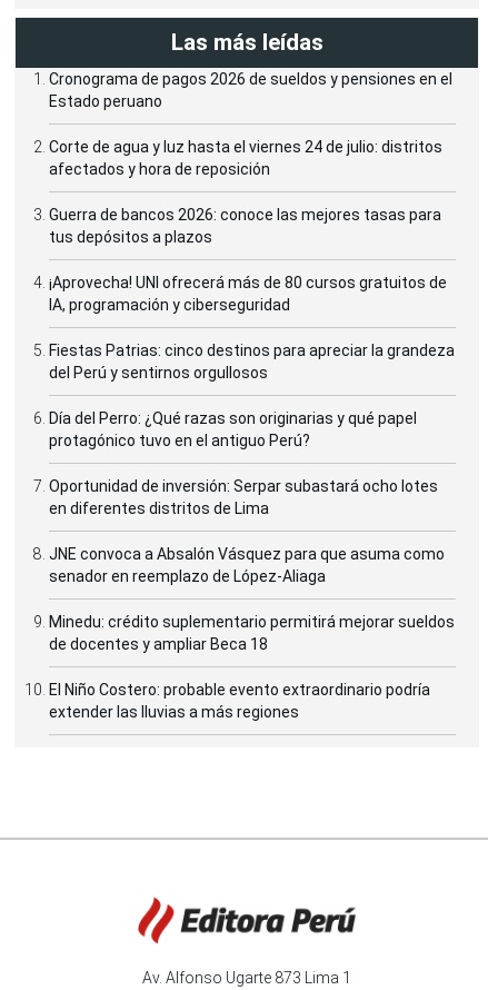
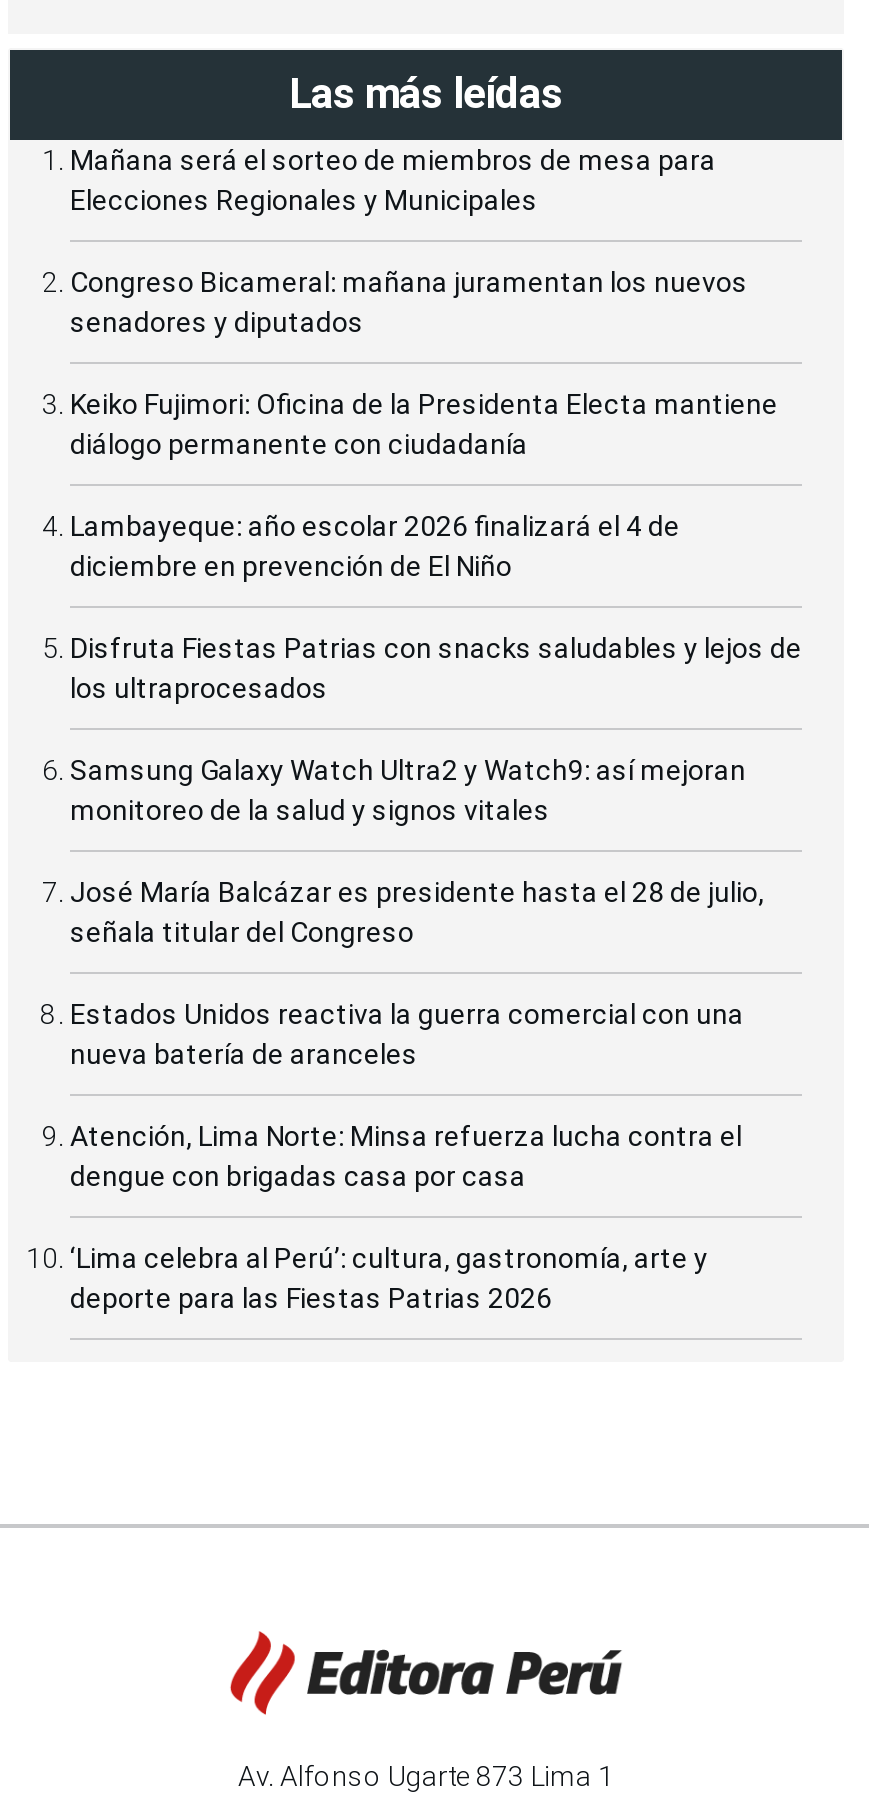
- Cronograma de pagos 2026 de sueldos y pensiones en el
- Estado peruano
+ Mañana será el sorteo de miembros de mesa para
+ Elecciones Regionales y Municipales

- Corte de agua y luz hasta el viernes 24 de julio: distritos
- afectados y hora de reposición
+ Congreso Bicameral: mañana juramentan los nuevos
+ senadores y diputados

- Guerra de bancos 2026: conoce las mejores tasas para
- tus depósitos a plazos
+ Keiko Fujimori: Oficina de la Presidenta Electa mantiene
+ diálogo permanente con ciudadanía

- ¡Aprovecha! UNI ofrecerá más de 80 cursos gratuitos de
- IA, programación y ciberseguridad
+ Lambayeque: año escolar 2026 finalizará el 4 de
+ diciembre en prevención de El Niño

- Fiestas Patrias: cinco destinos para apreciar la grandeza
- del Perú y sentirnos orgullosos
+ Disfruta Fiestas Patrias con snacks saludables y lejos de
+ los ultraprocesados

- Día del Perro: ¿Qué razas son originarias y qué papel
- protagónico tuvo en el antiguo Perú?
+ Samsung Galaxy Watch Ultra2 y Watch9: así mejoran
+ monitoreo de la salud y signos vitales

- Oportunidad de inversión: Serpar subastará ocho lotes
- en diferentes distritos de Lima
+ José María Balcázar es presidente hasta el 28 de julio,
+ señala titular del Congreso

- JNE convoca a Absalón Vásquez para que asuma como
- senador en reemplazo de López-Aliaga
+ Estados Unidos reactiva la guerra comercial con una
+ nueva batería de aranceles

- Minedu: crédito suplementario permitirá mejorar sueldos
- de docentes y ampliar Beca 18
+ Atención, Lima Norte: Minsa refuerza lucha contra el
+ dengue con brigadas casa por casa

- El Niño Costero: probable evento extraordinario podría
- extender las lluvias a más regiones
+ ‘Lima celebra al Perú’: cultura, gastronomía, arte y
+ deporte para las Fiestas Patrias 2026
